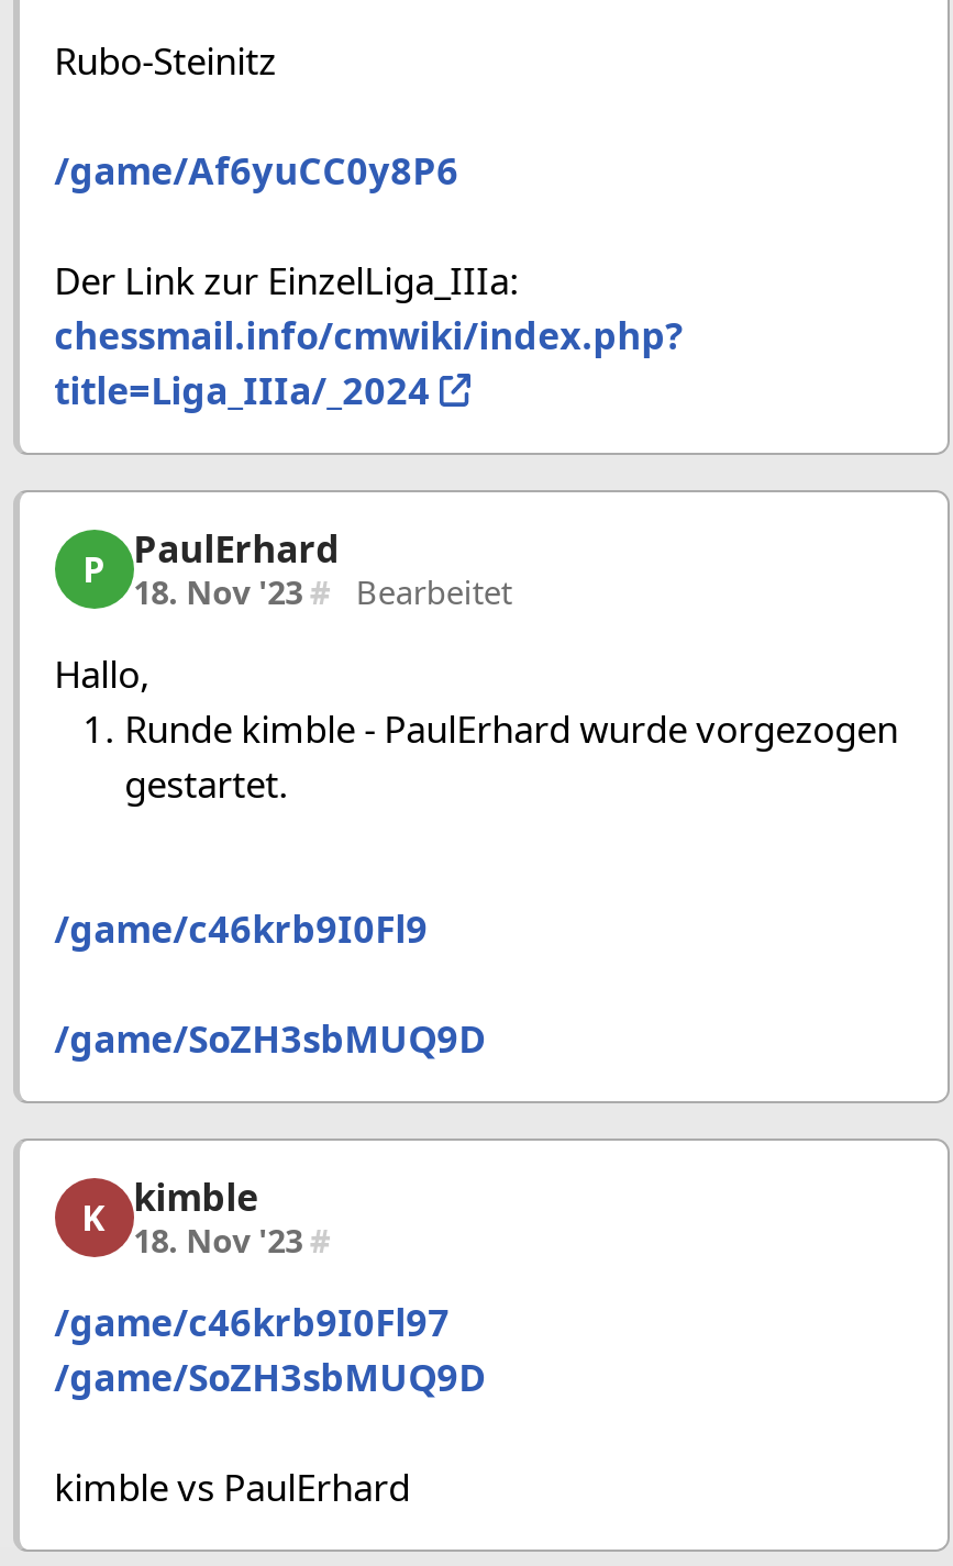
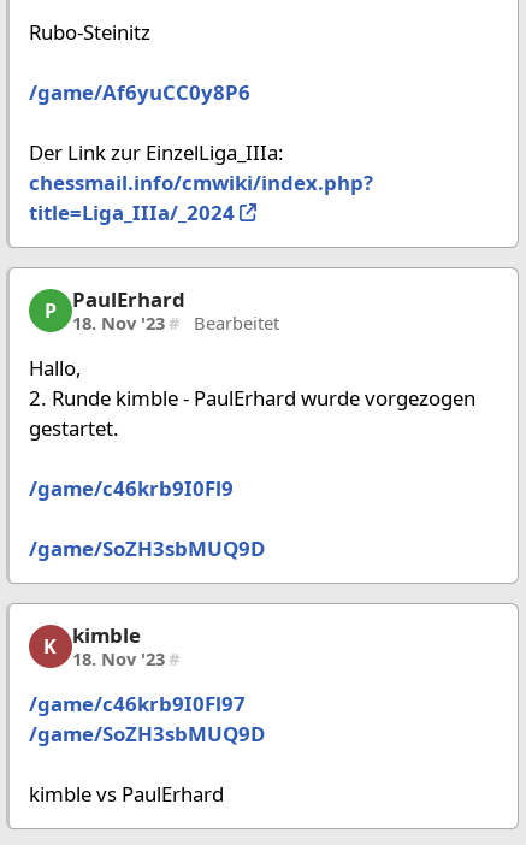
- Runde kimble - PaulErhard wurde vorgezogen
+ 2. Runde kimble - PaulErhard wurde vorgezogen
